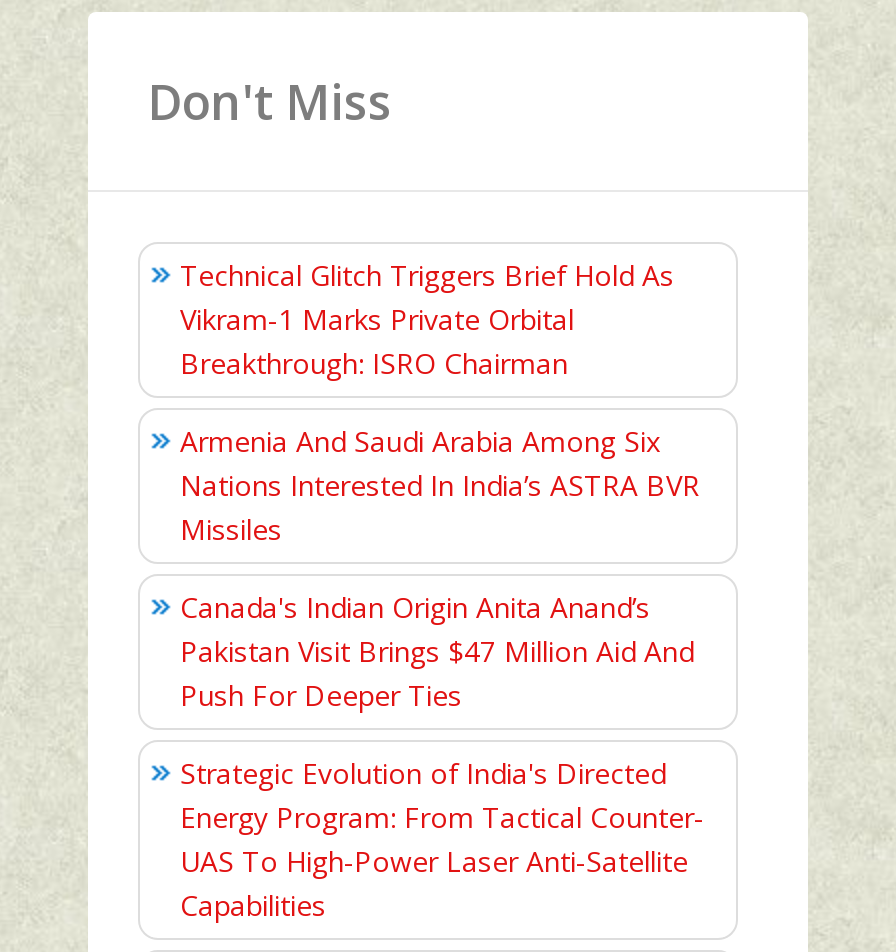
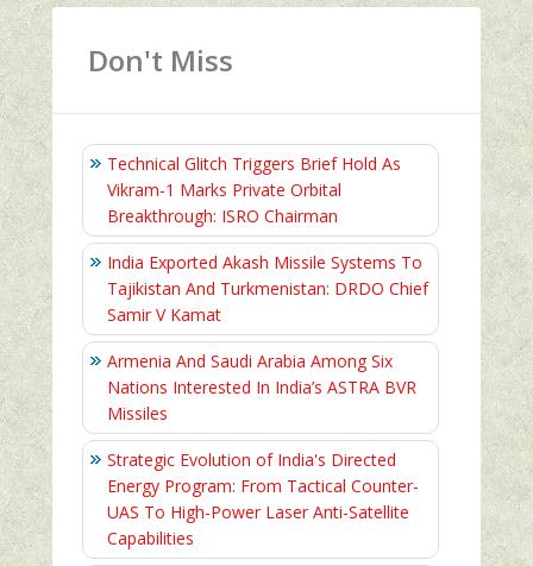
+ India Exported Akash Missile Systems To
+ Tajikistan And Turkmenistan: DRDO Chief
+ Samir V Kamat

moved down: Armenia And Saudi Arabia Among Six | Nations Interested In India’s ASTRA BVR | Missiles

- Canada's Indian Origin Anita Anand’s
- Pakistan Visit Brings $47 Million Aid And
- Push For Deeper Ties
